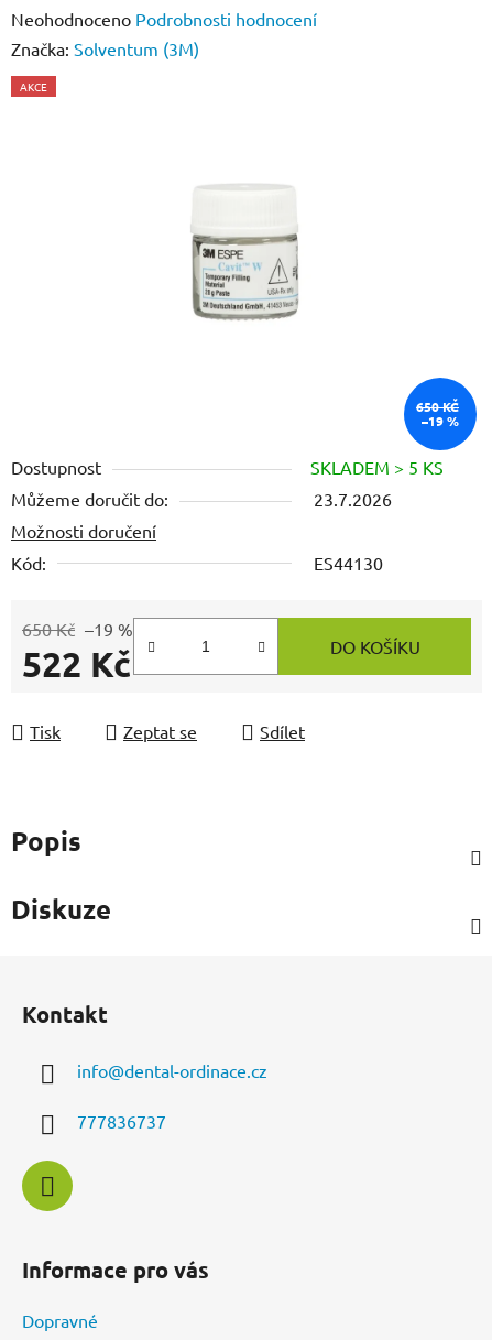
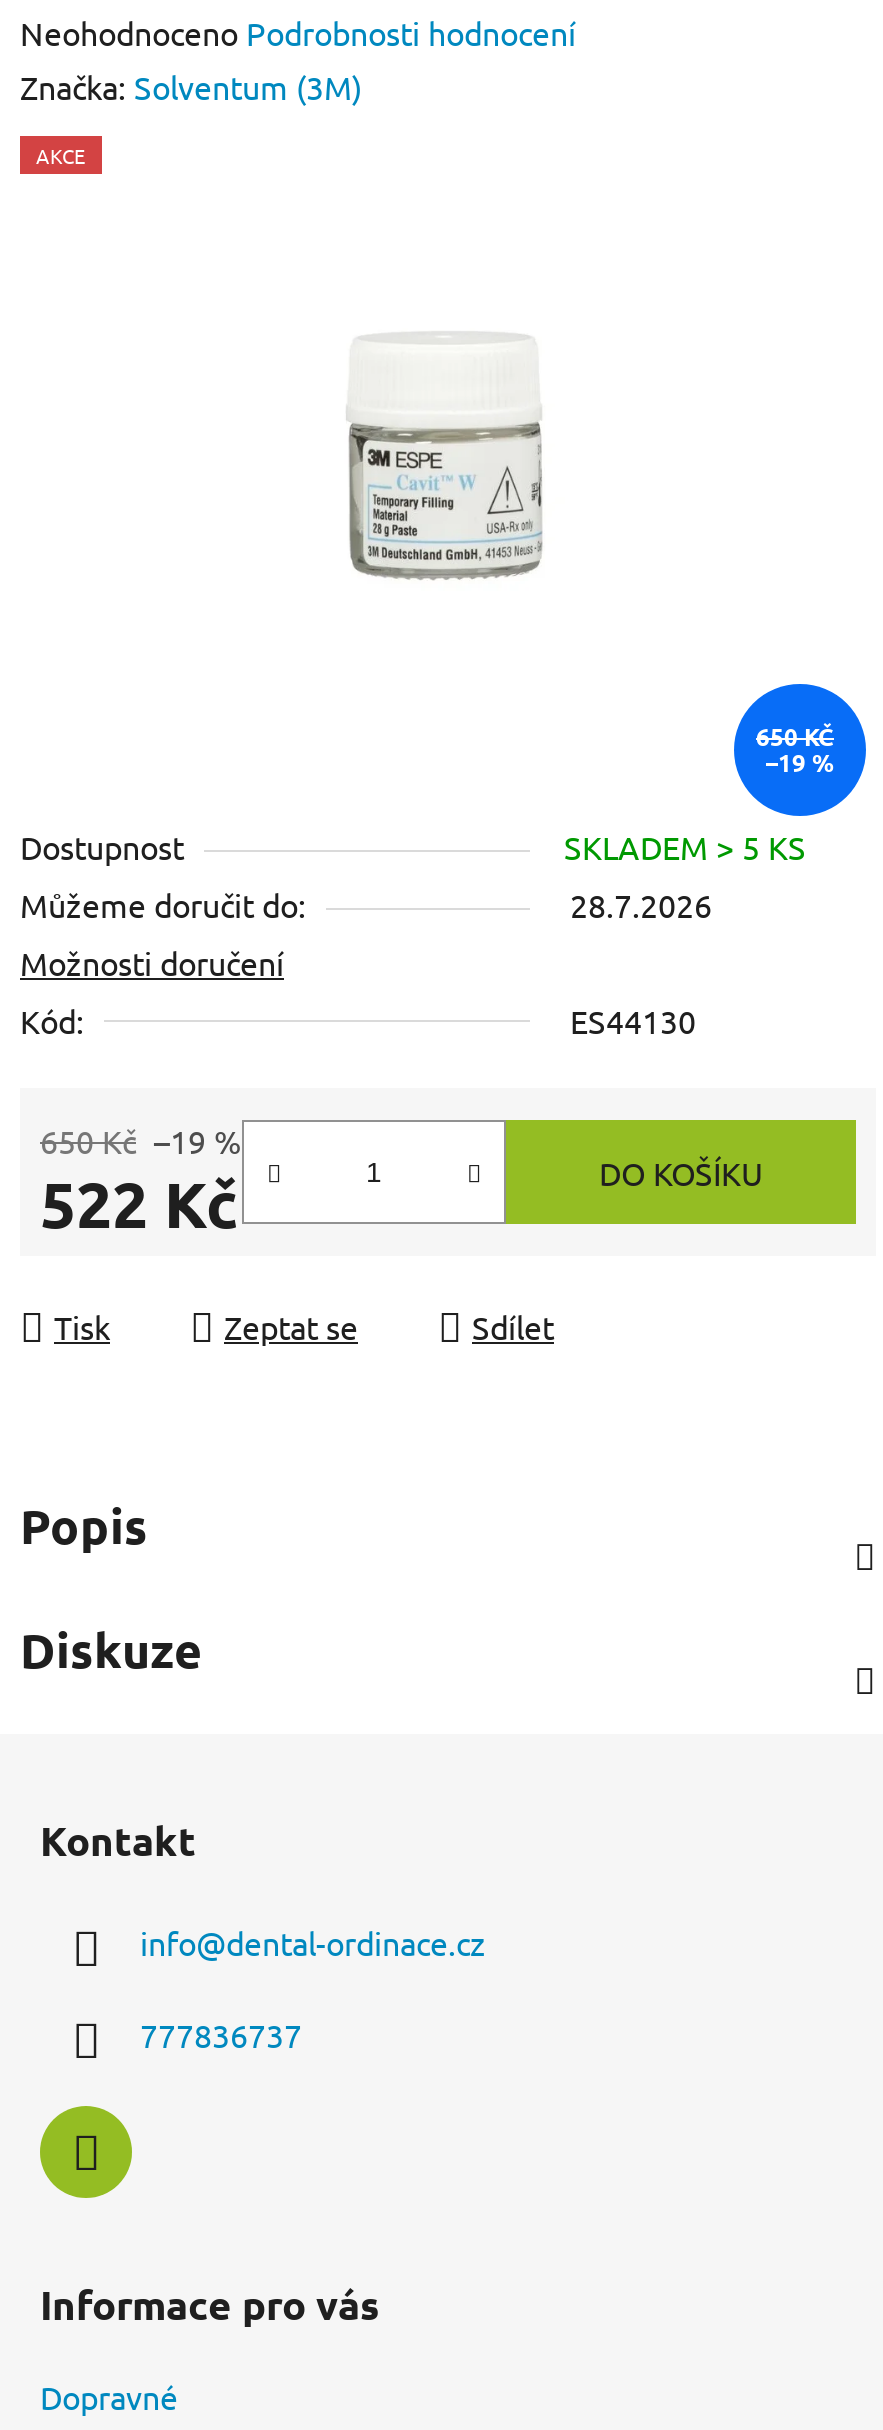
- 23.7.2026
+ 28.7.2026
